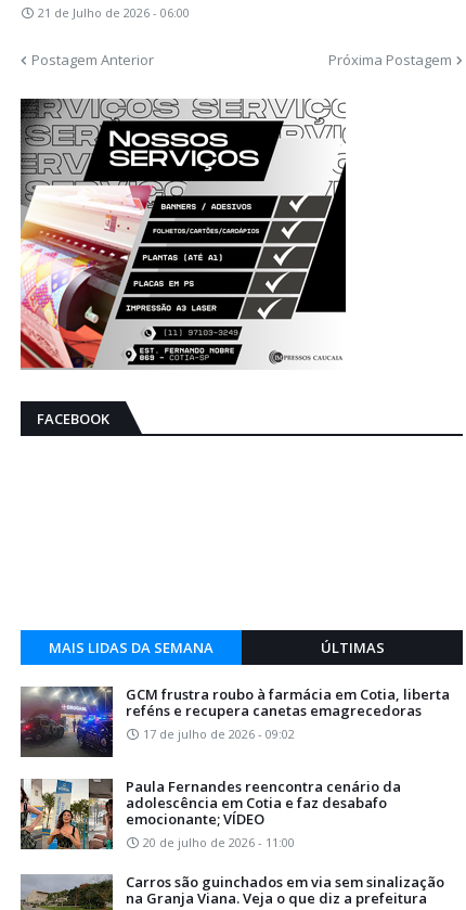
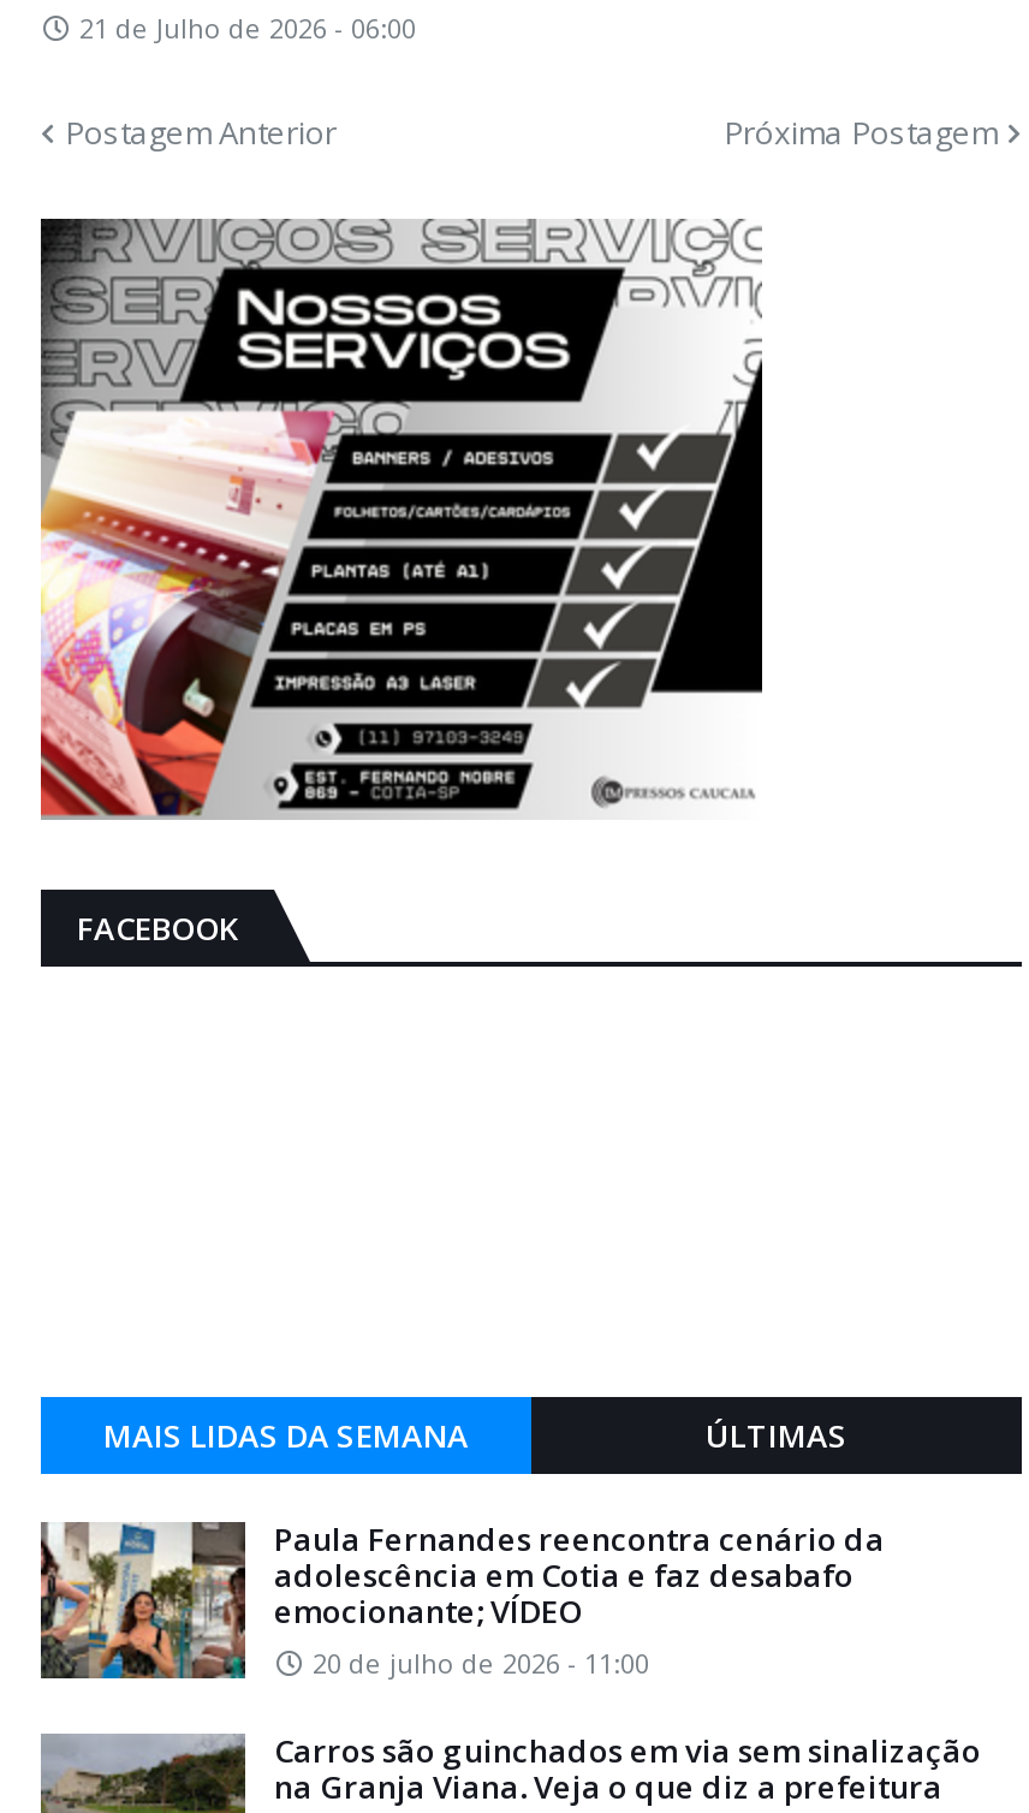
- [image]
- GCM frustra roubo à farmácia em Cotia, liberta
- reféns e recupera canetas emagrecedoras
- 17 de julho de 2026 - 09:02
